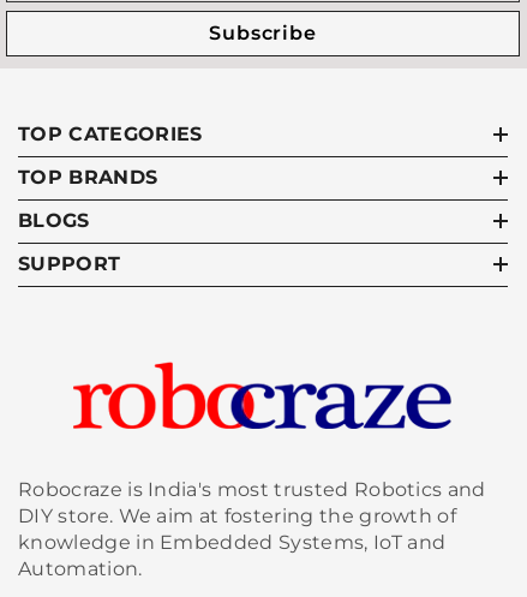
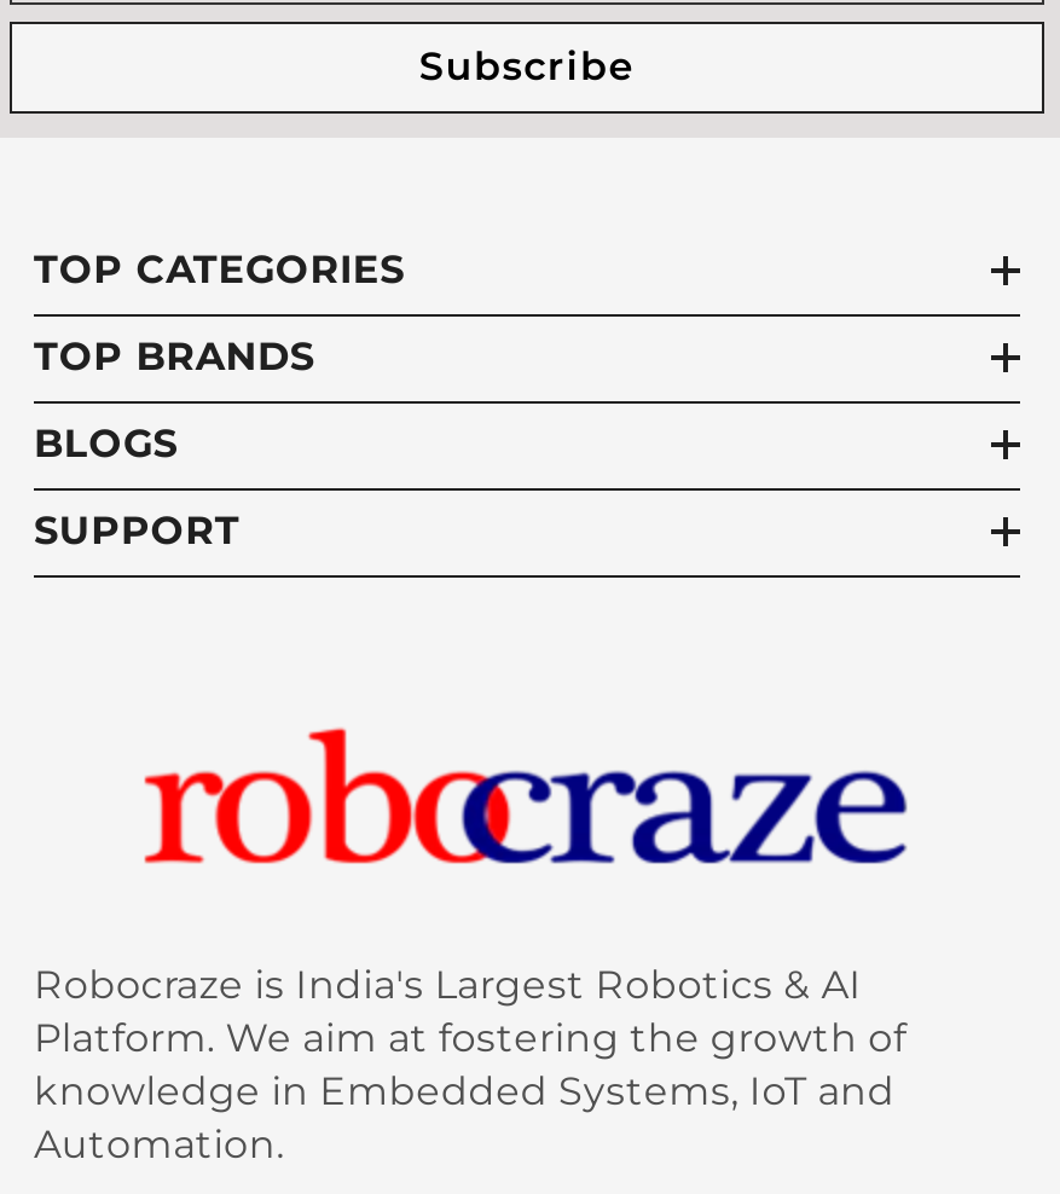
- Robocraze is India's most trusted Robotics and
- DIY store. We aim at fostering the growth of
+ Robocraze is India's Largest Robotics & AI
+ Platform. We aim at fostering the growth of
